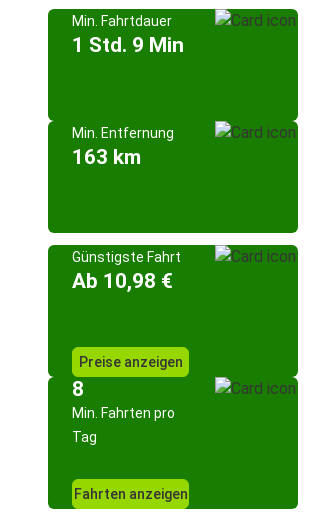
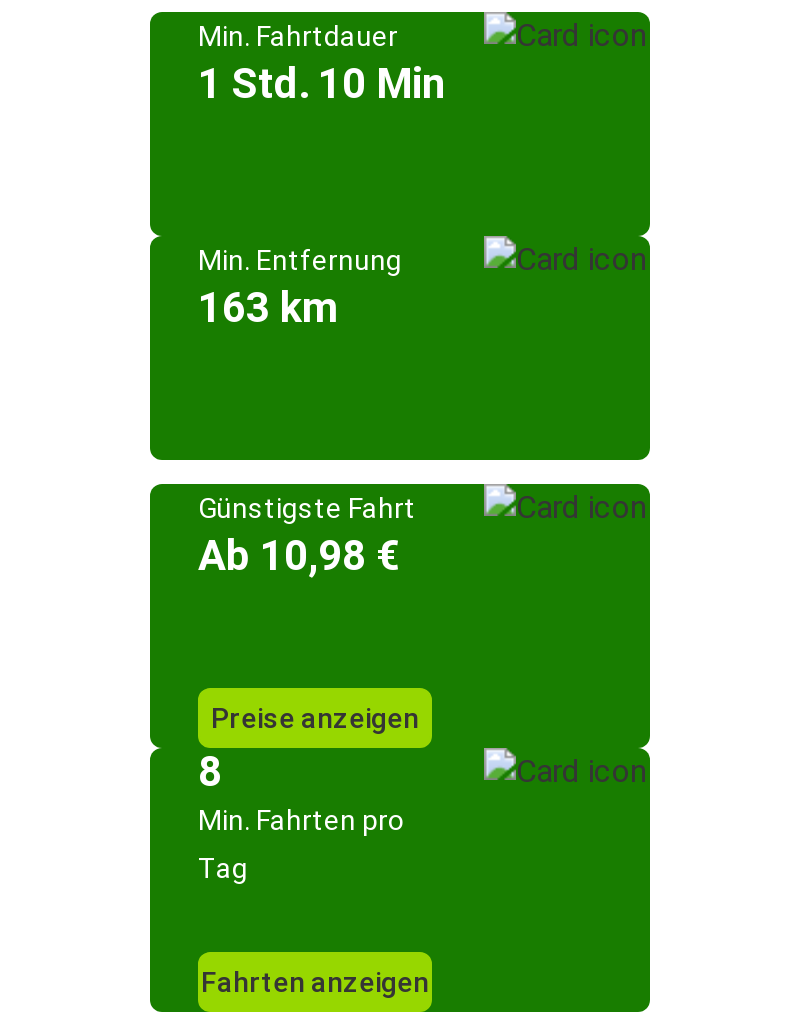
- 1 Std. 9 Min
+ 1 Std. 10 Min
